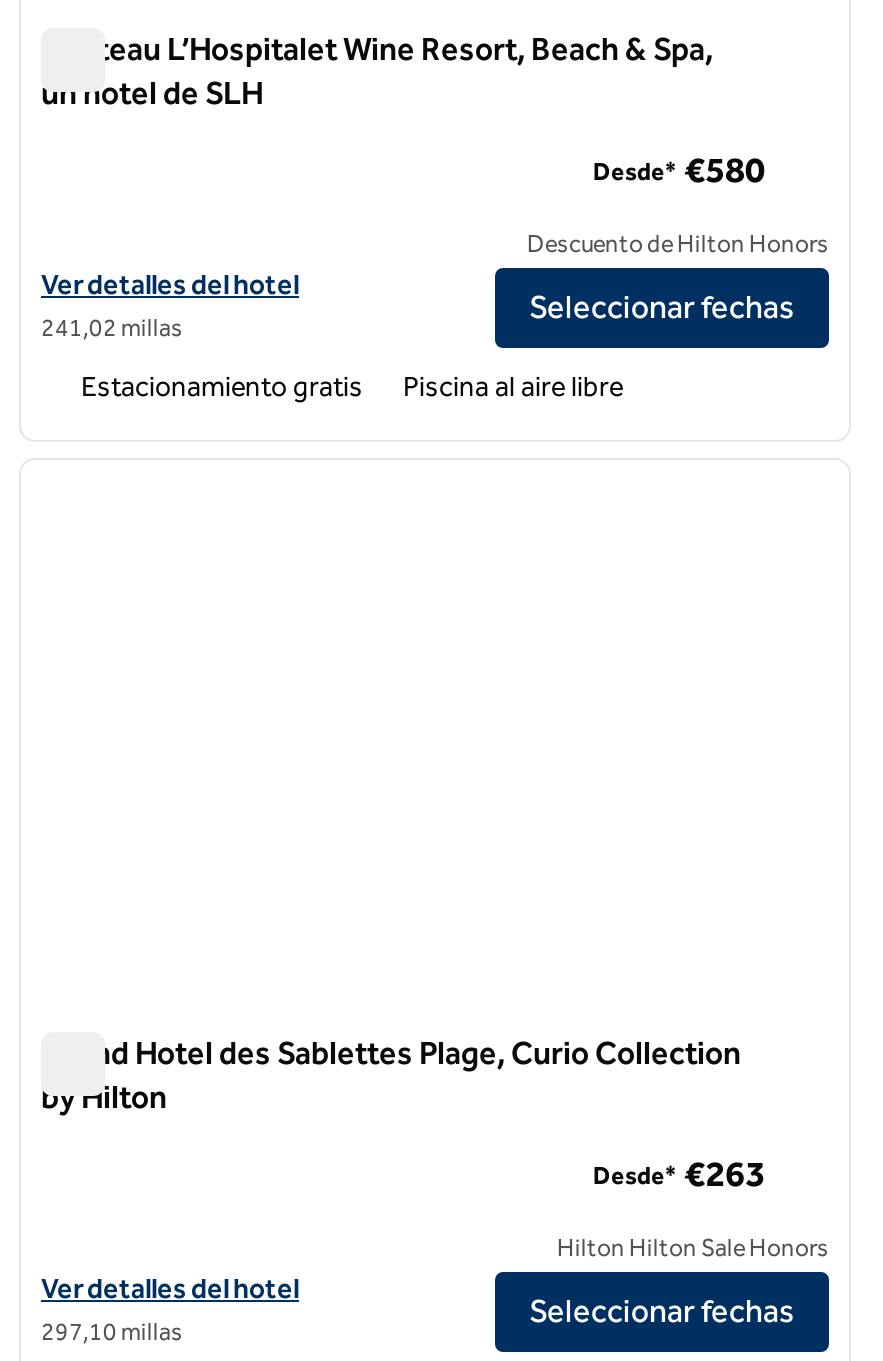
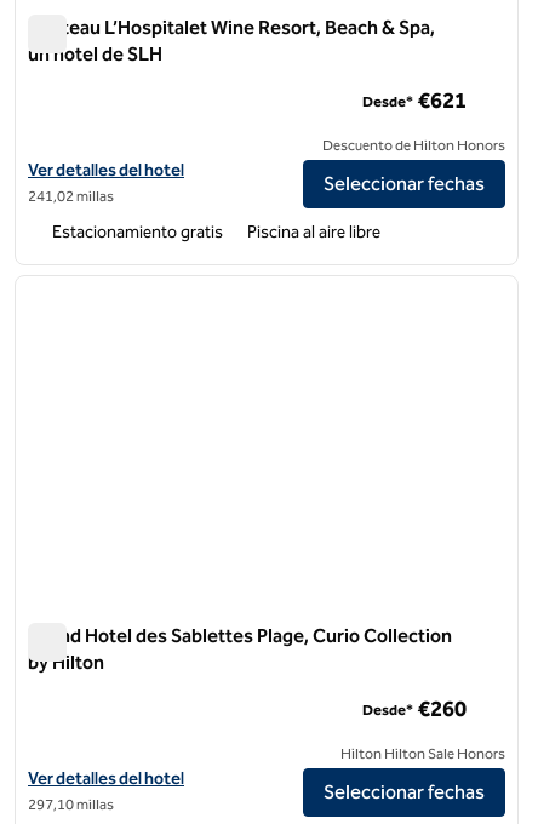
- Desde* €580
+ Desde* €621

- Desde* €263
+ Desde* €260
